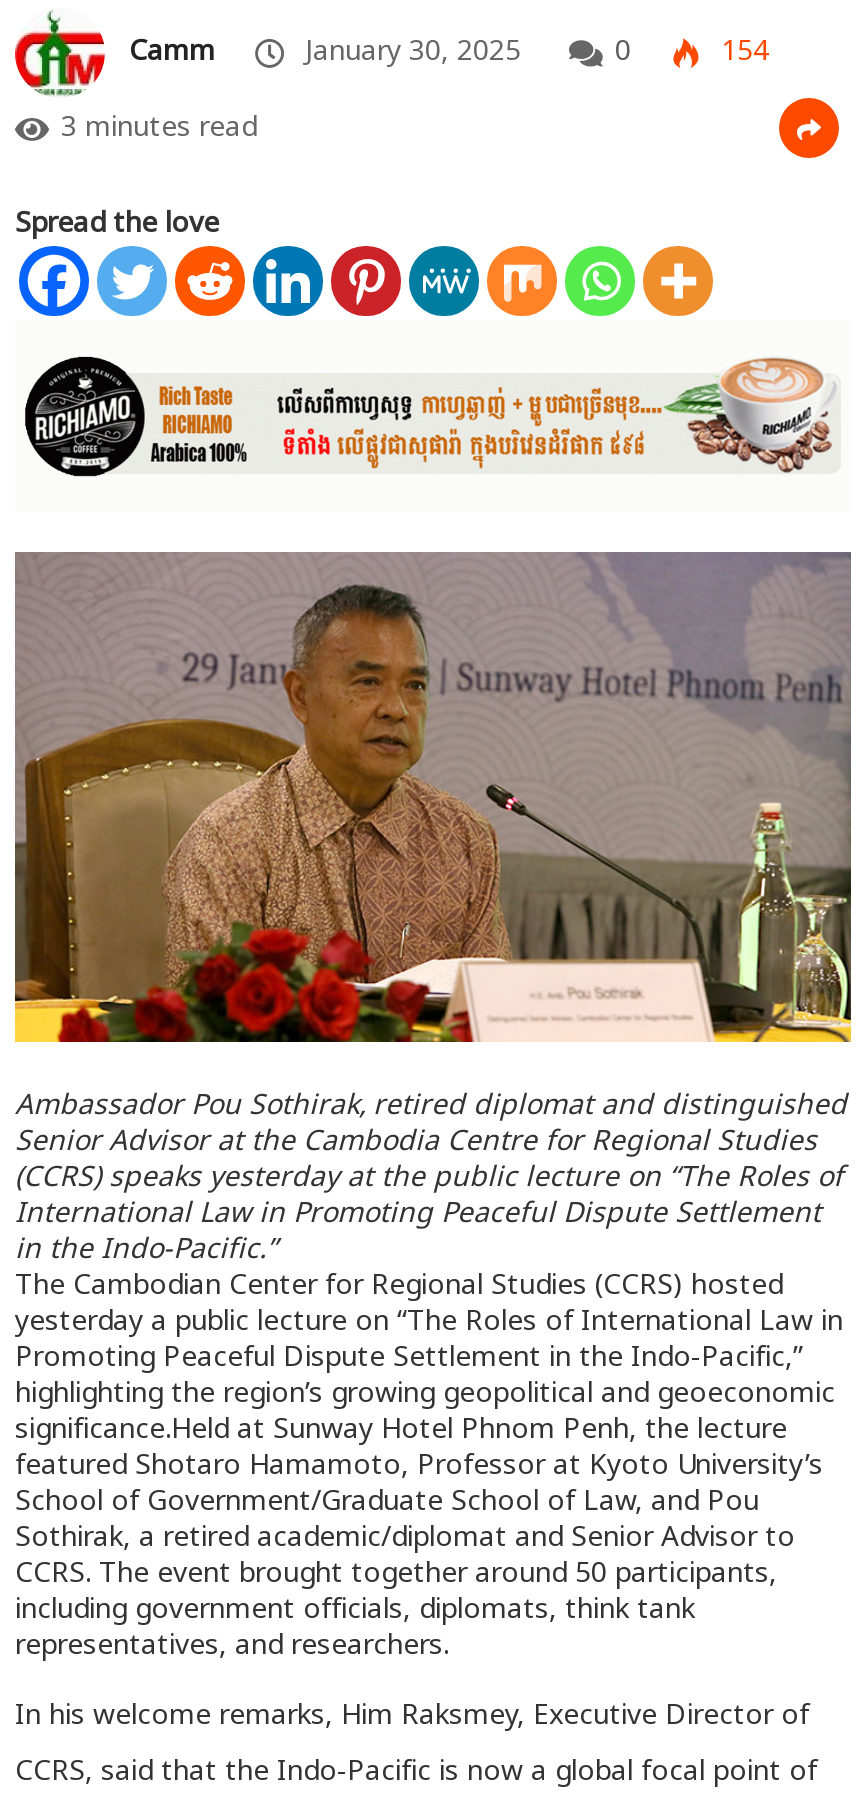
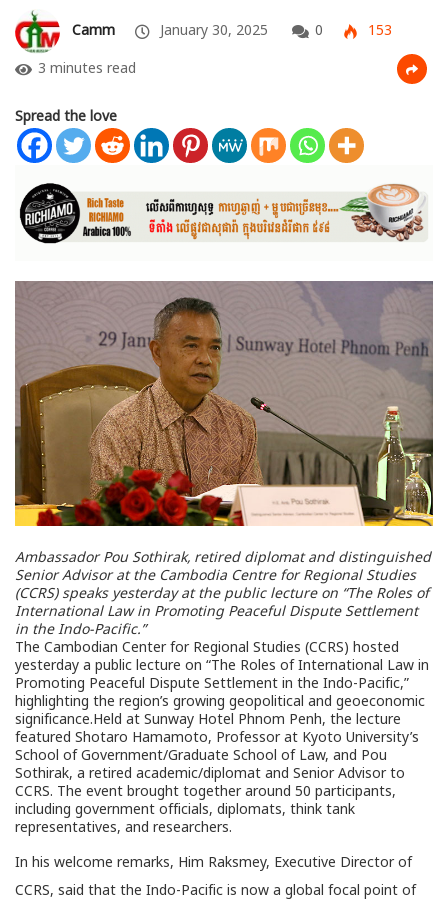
- 154
+ 153
